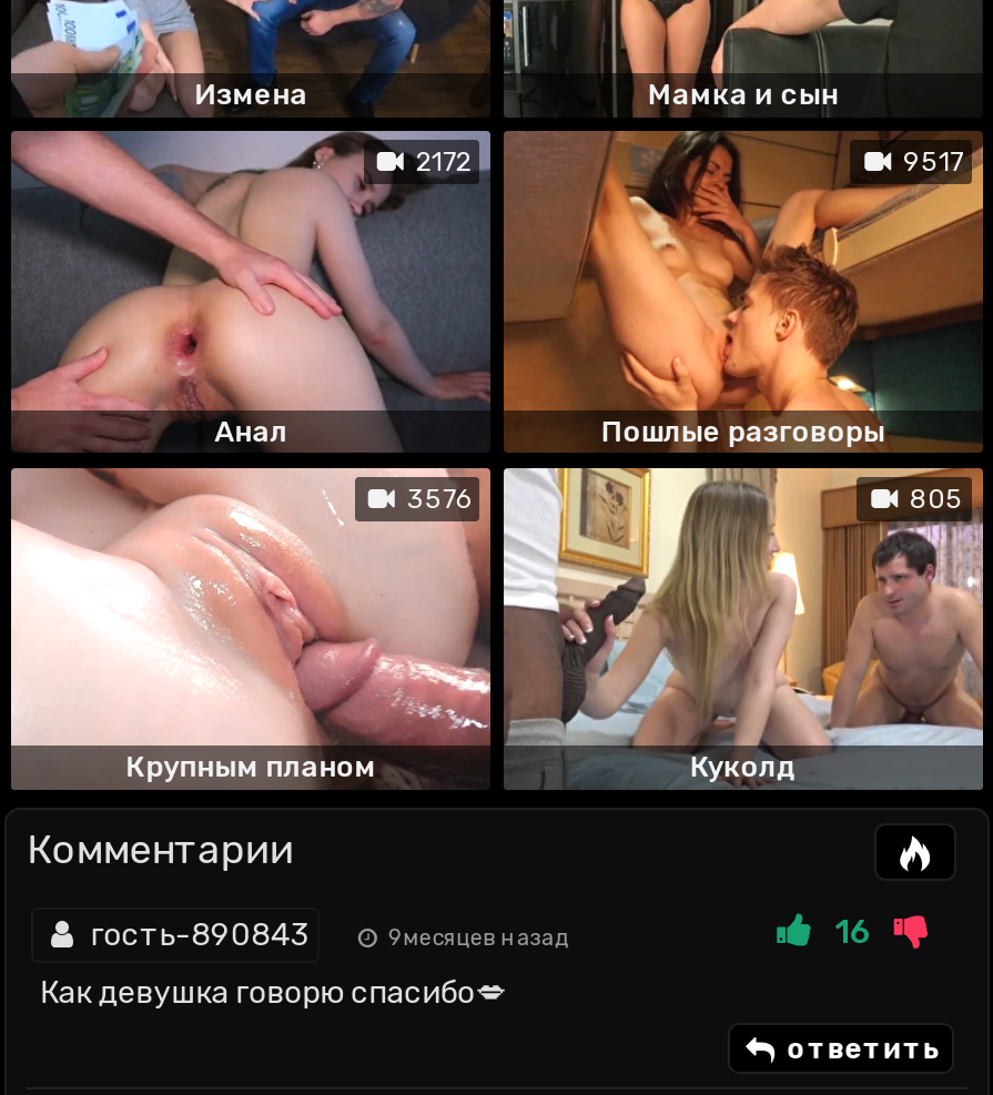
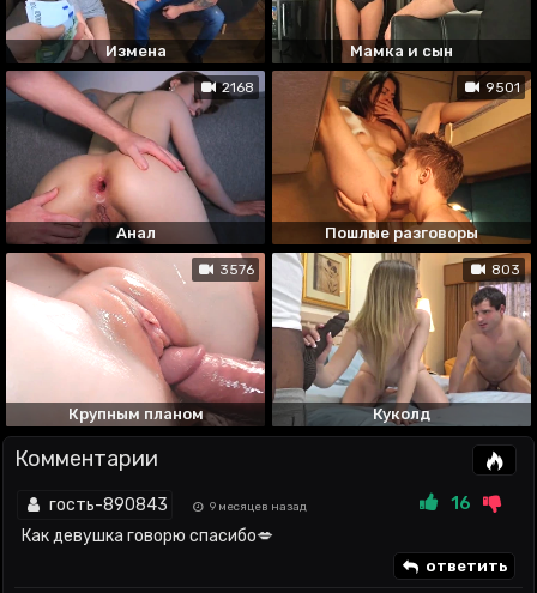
- 2172
+ 2168

- 9517
+ 9501

- 805
+ 803
